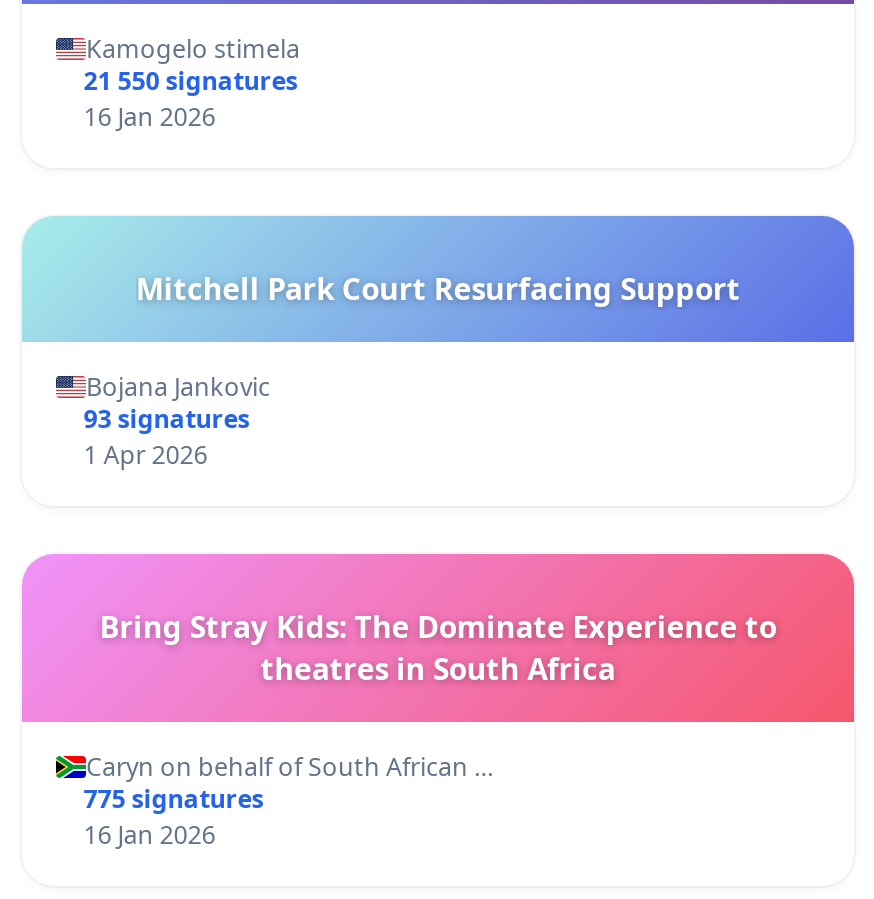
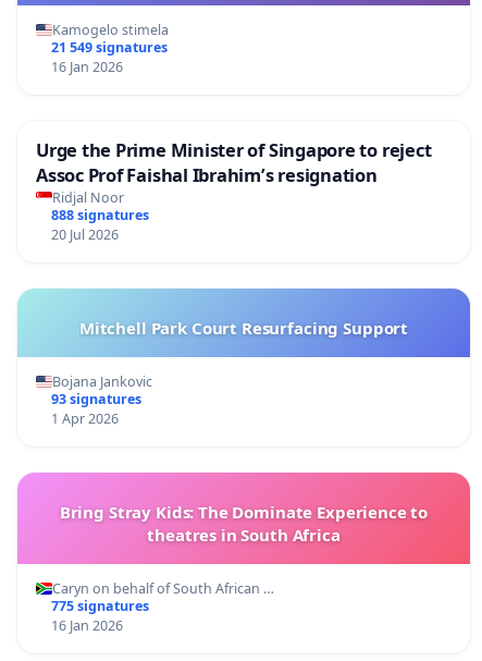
- 21 550 signatures
+ 21 549 signatures

+ Urge the Prime Minister of Singapore to reject
+ Assoc Prof Faishal Ibrahim’s resignation
+ Ridjal Noor
+ 888 signatures
+ 20 Jul 2026
